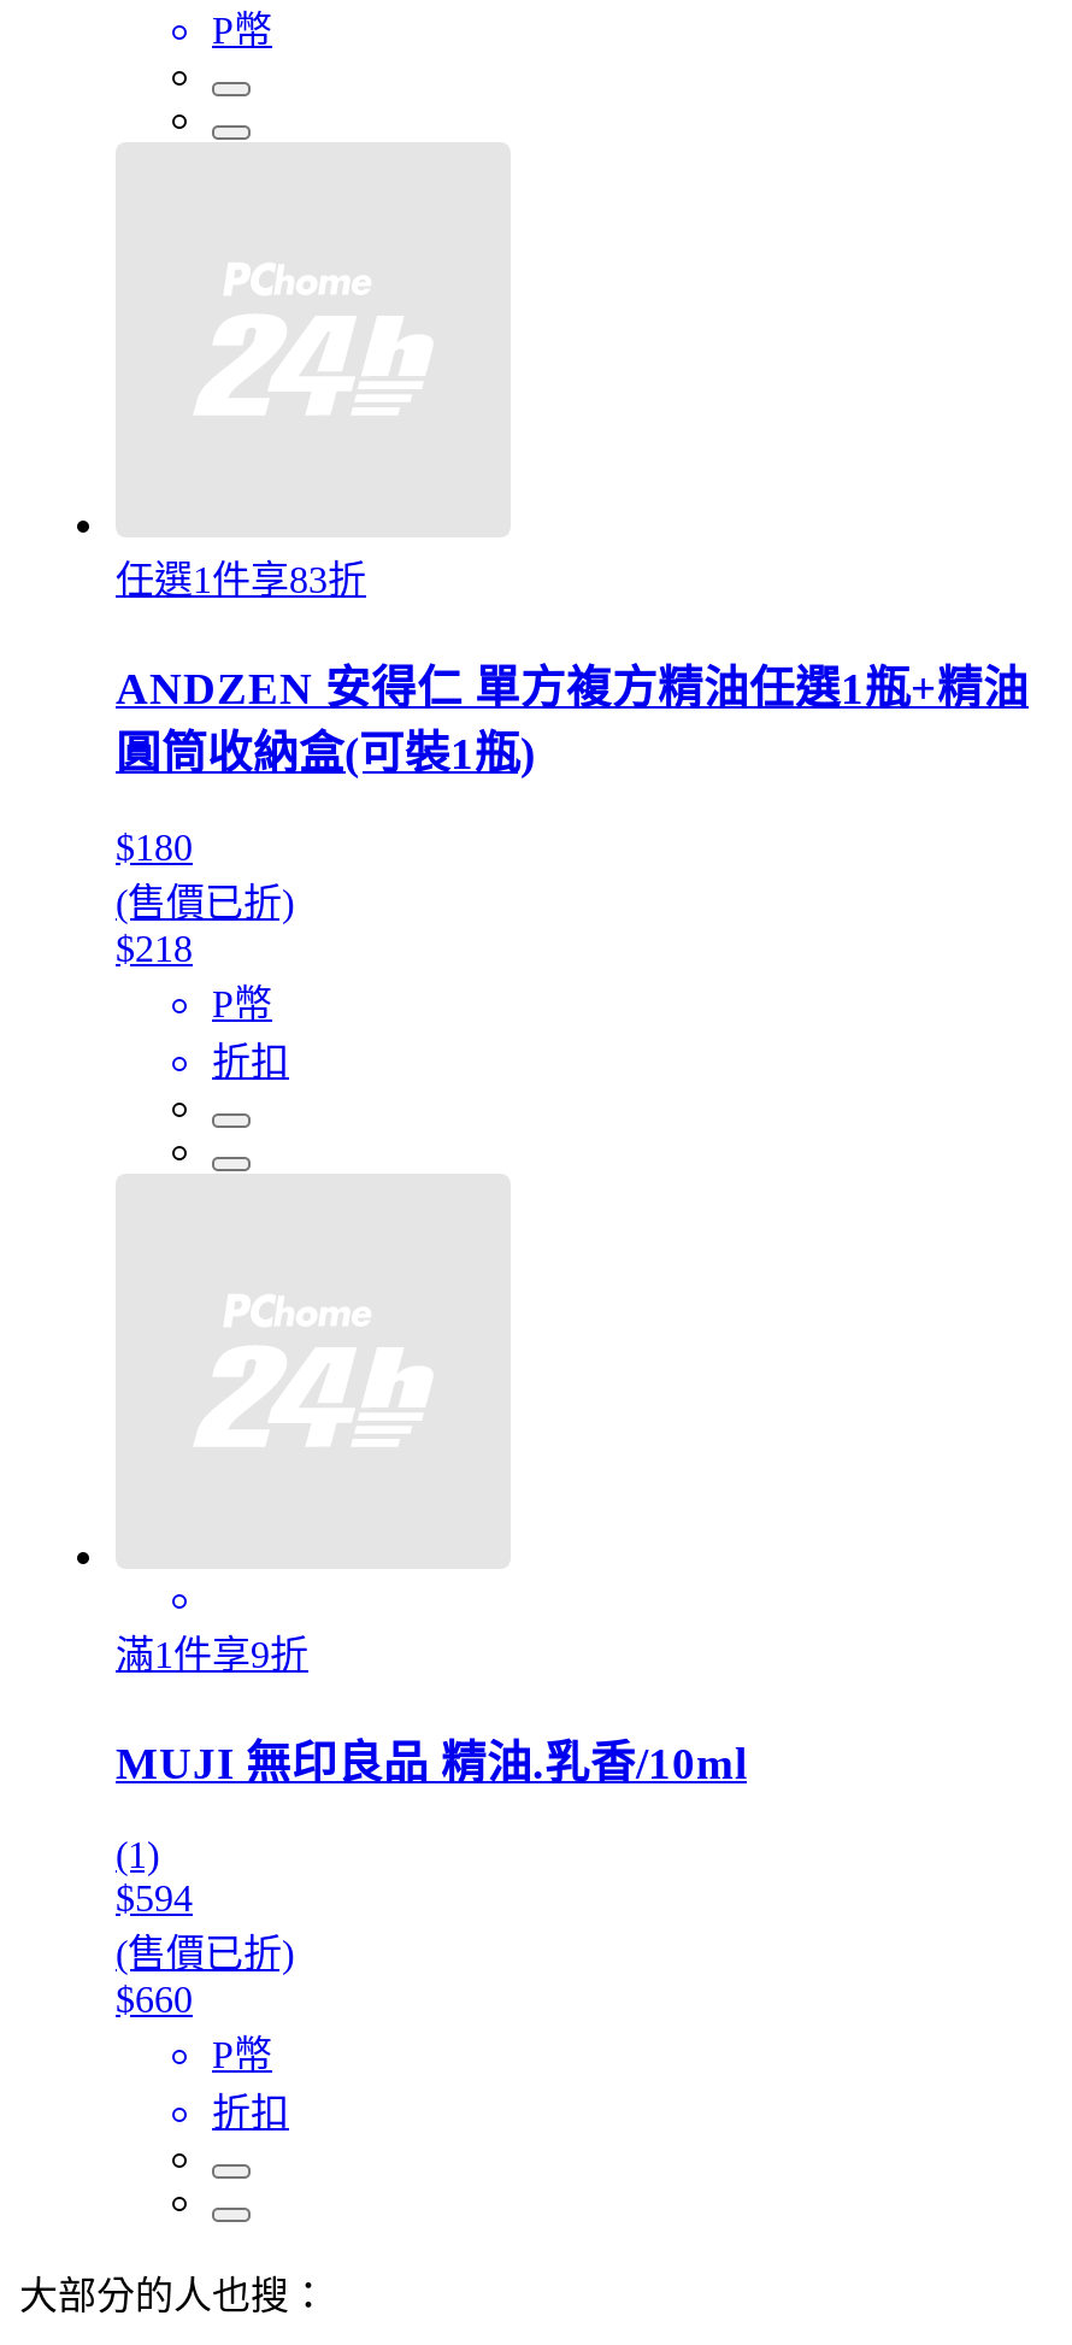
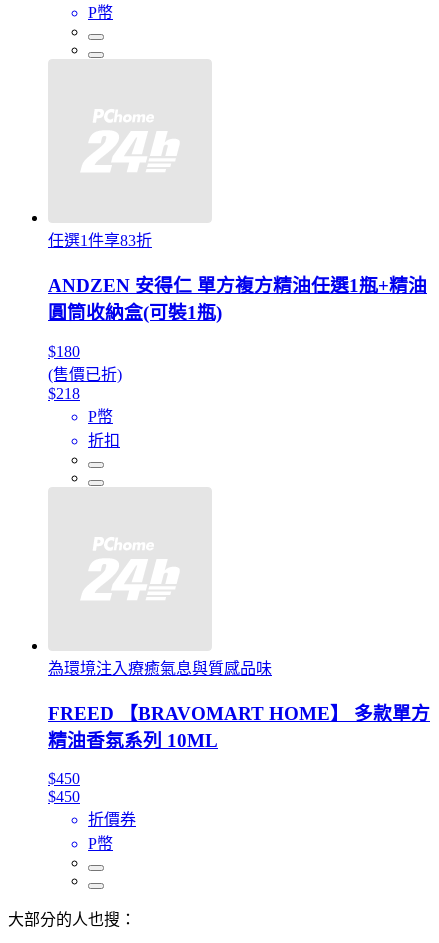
- 滿1件享9折
+ 為環境注入療癒氣息與質感品味

- MUJI 無印良品 精油.乳香/10ml
+ FREED 【BRAVOMART HOME】 多款單方
+ 精油香氛系列 10ML

- (1)
- $594
- (售價已折)
- $660
+ $450
+ $450
+ 折價券

- 折扣
